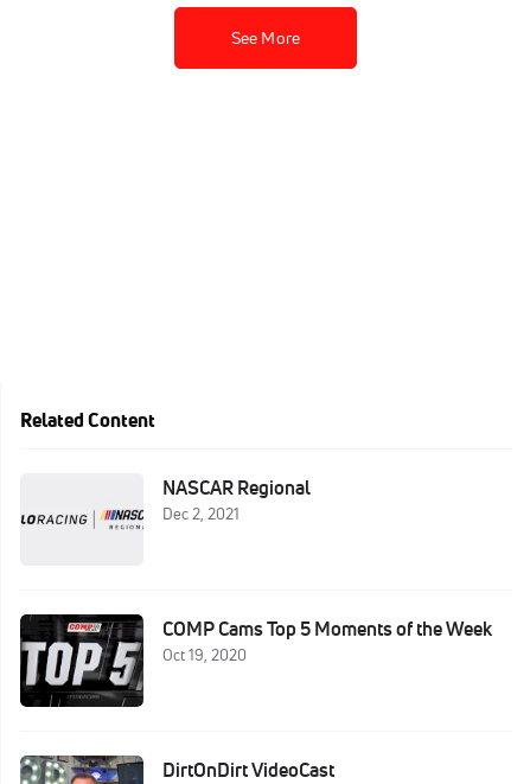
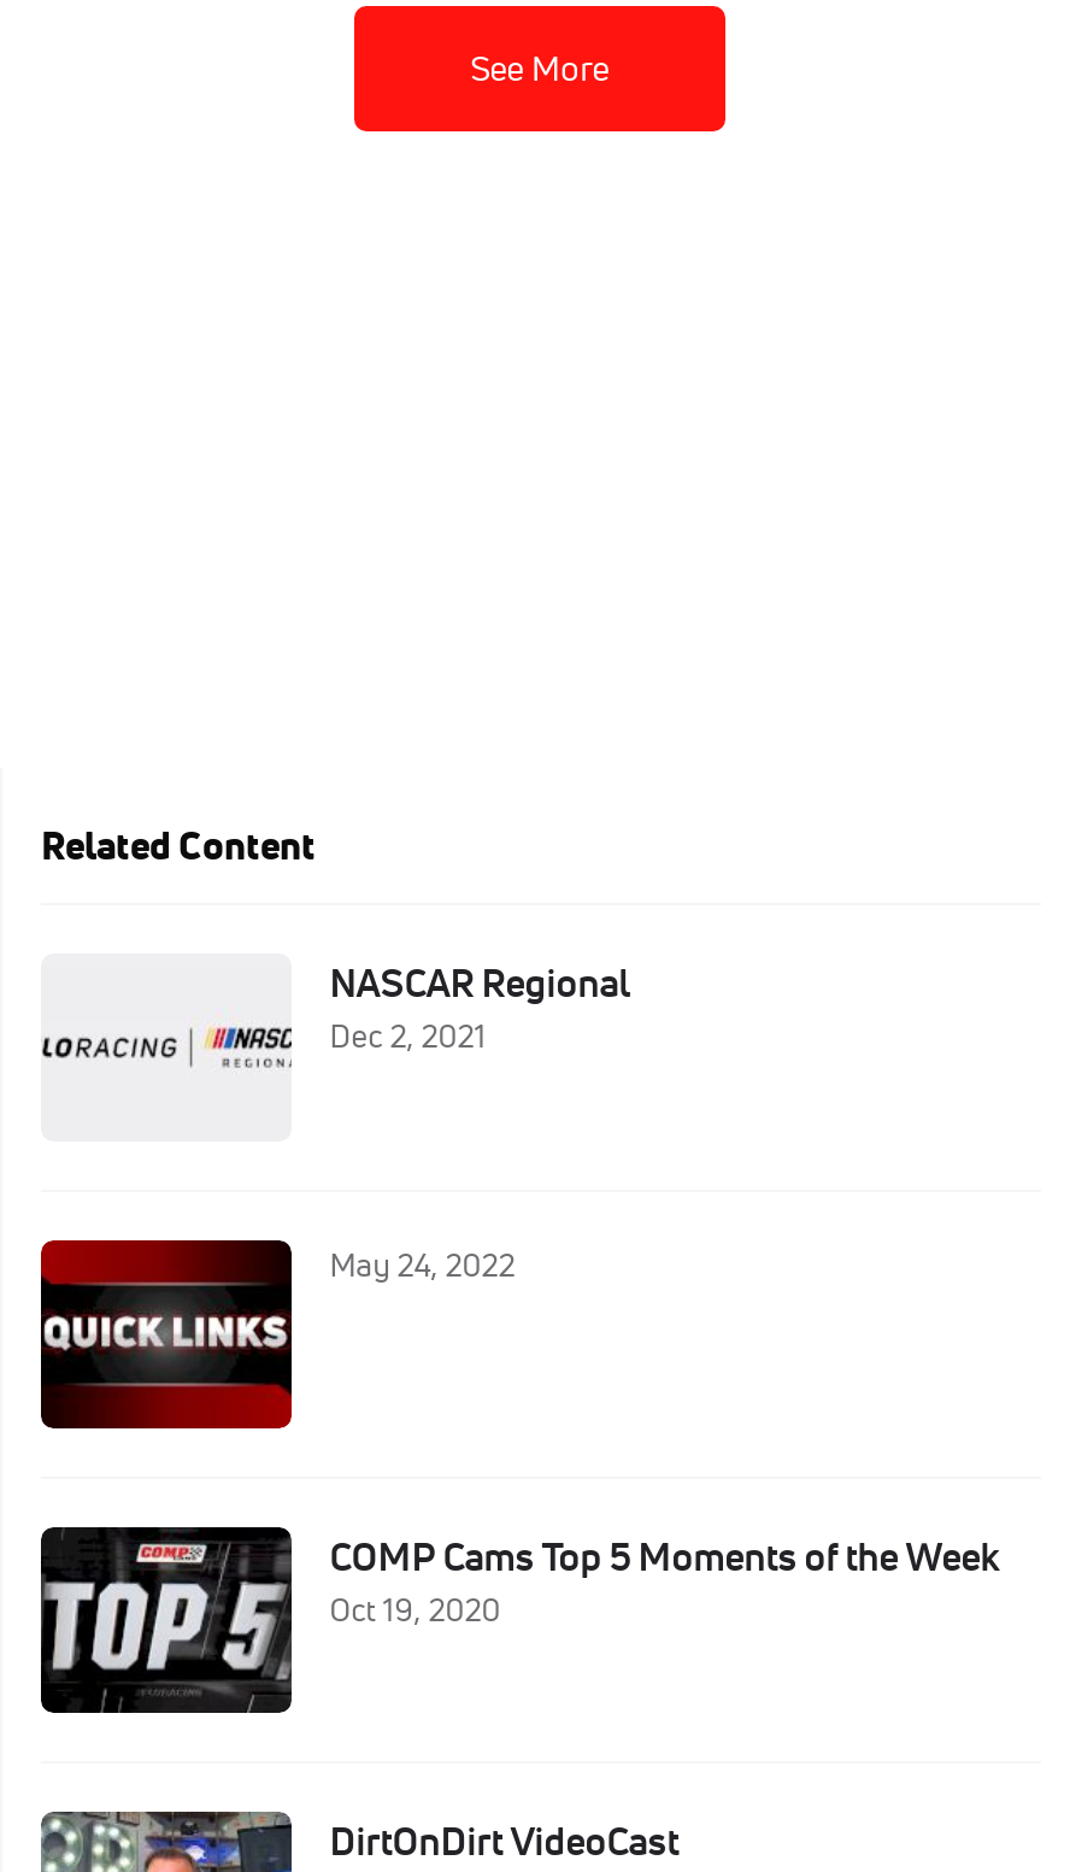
+ [image]
+ May 24, 2022
